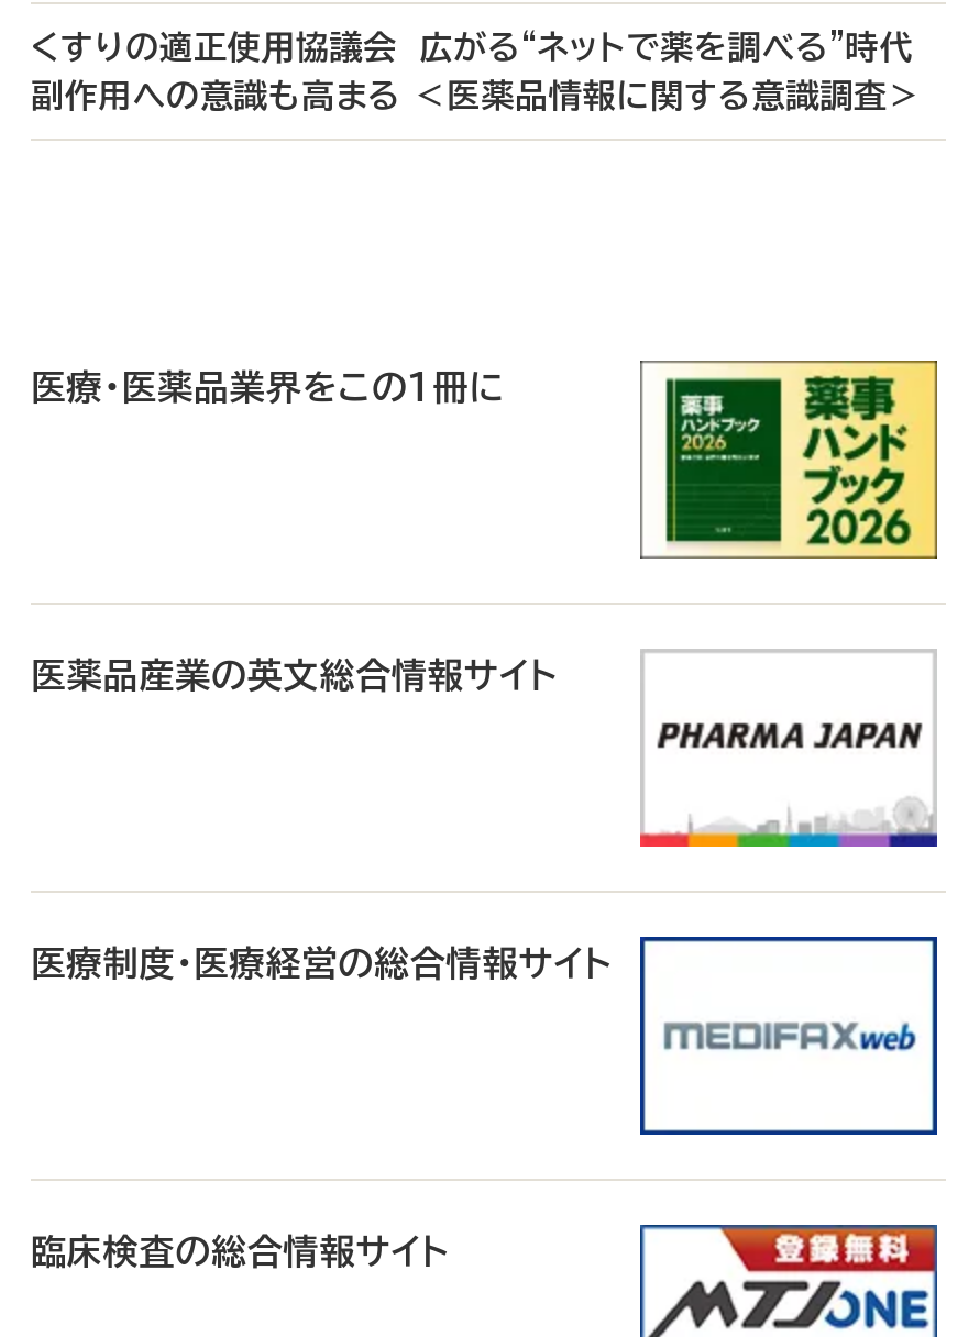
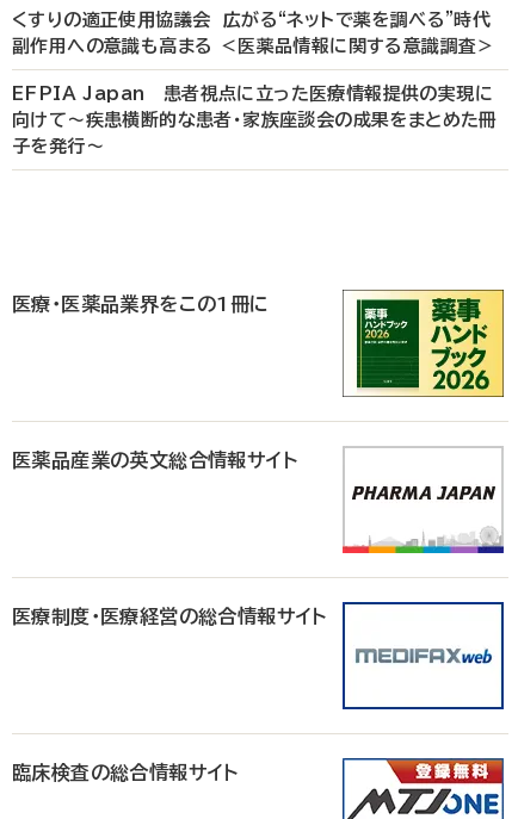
+ EFPIA Japan 患者視点に立った医療情報提供の実現に
+ 向けて～疾患横断的な患者・家族座談会の成果をまとめた冊
+ 子を発行～
